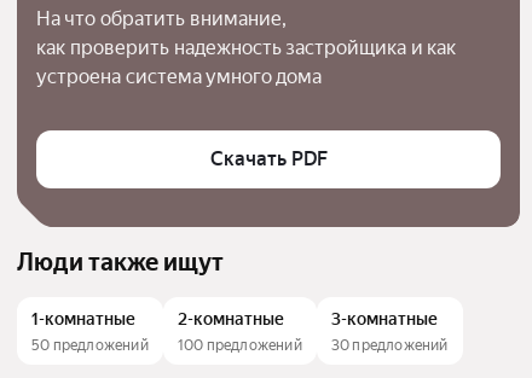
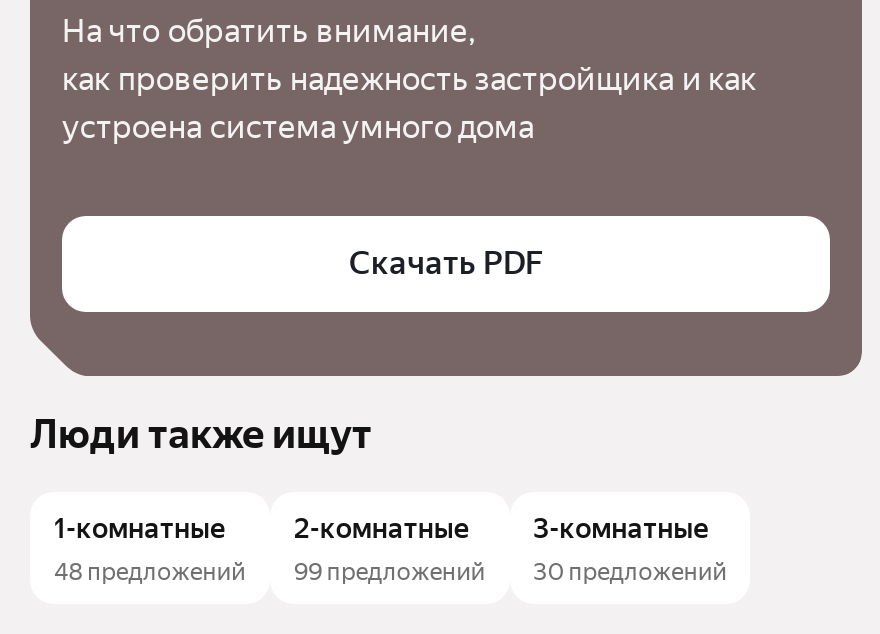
- 50 предложений
+ 48 предложений

- 100 предложений
+ 99 предложений
